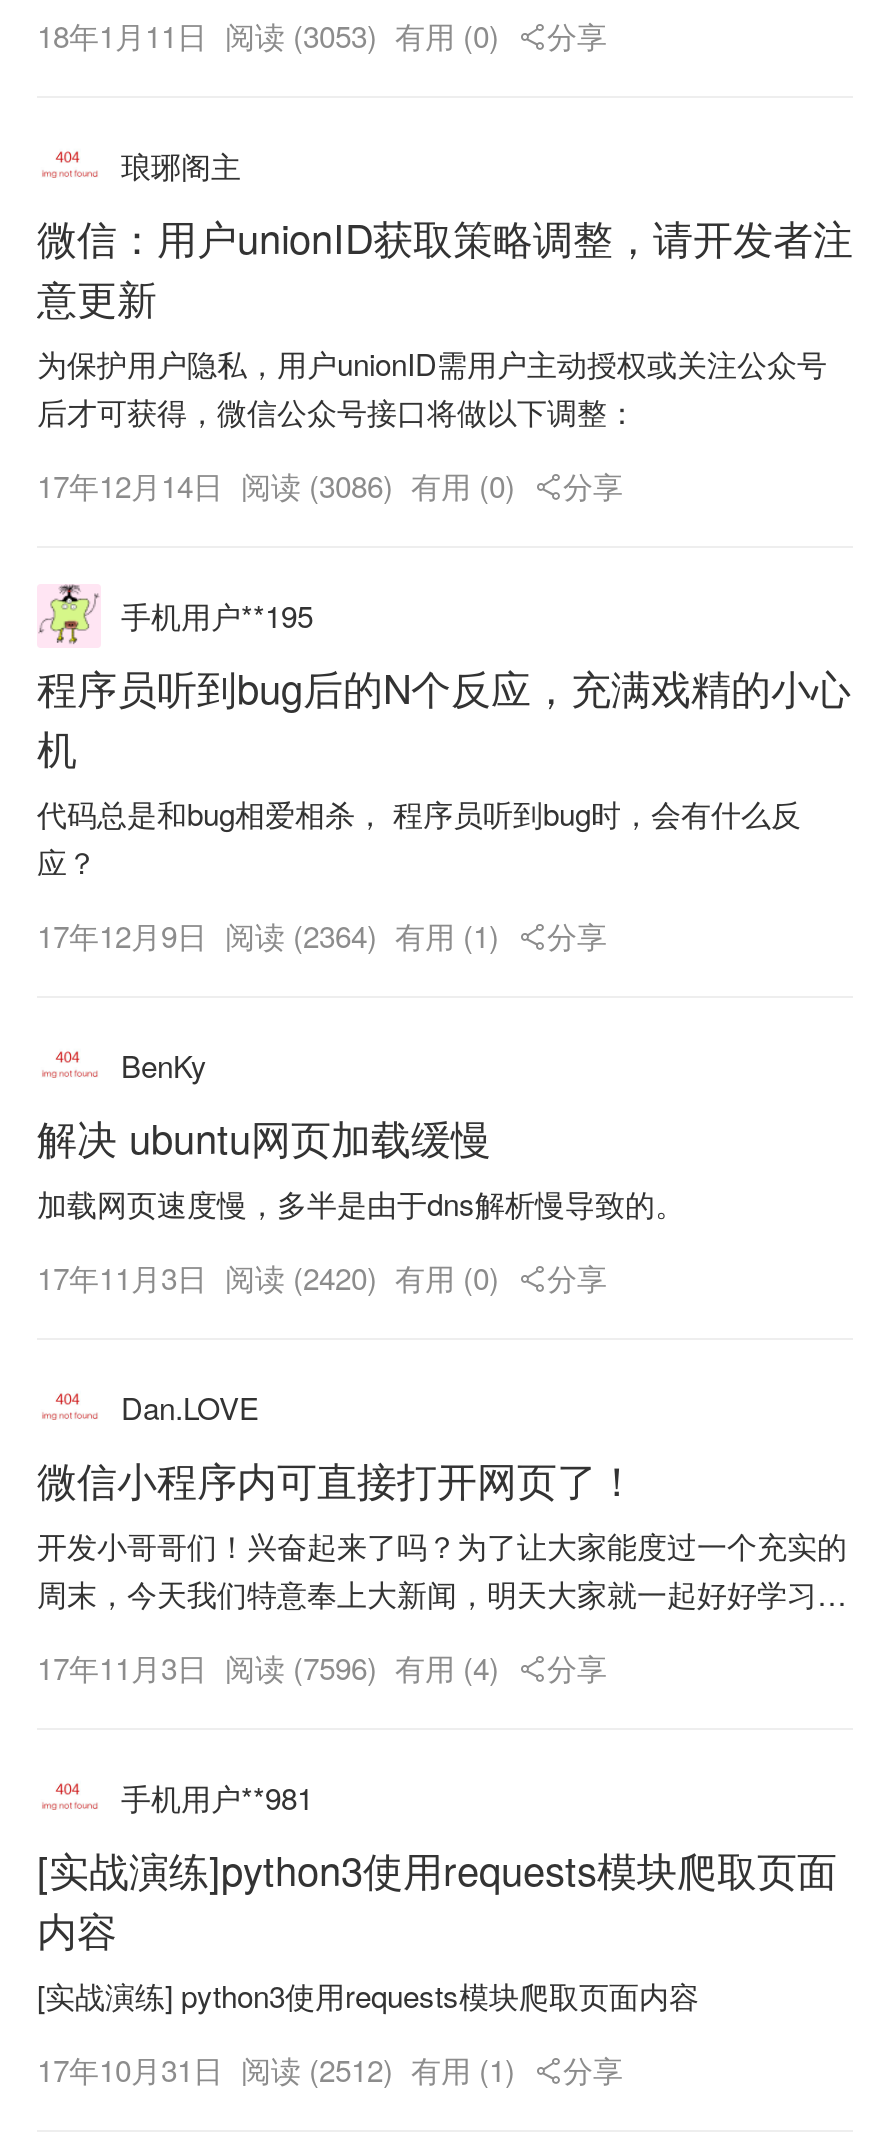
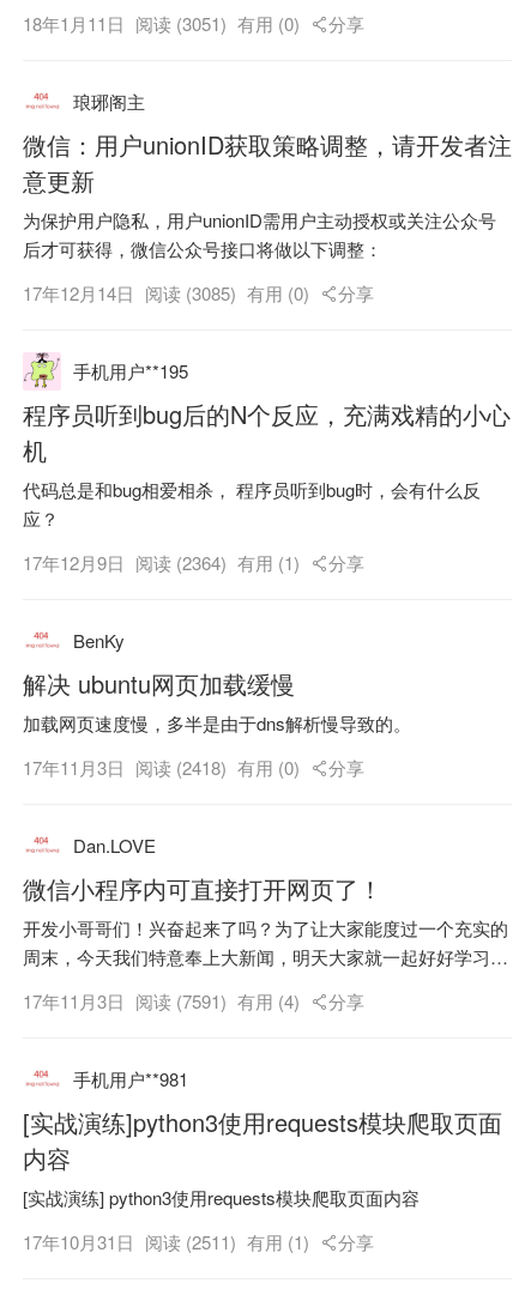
- 18年1月11日 阅读 (3053) 有用 (0)
+ 18年1月11日 阅读 (3051) 有用 (0)

- 17年12月14日 阅读 (3086) 有用 (0)
+ 17年12月14日 阅读 (3085) 有用 (0)

- 17年11月3日 阅读 (2420) 有用 (0)
+ 17年11月3日 阅读 (2418) 有用 (0)

- 17年11月3日 阅读 (7596) 有用 (4)
+ 17年11月3日 阅读 (7591) 有用 (4)

- 17年10月31日 阅读 (2512) 有用 (1)
+ 17年10月31日 阅读 (2511) 有用 (1)
